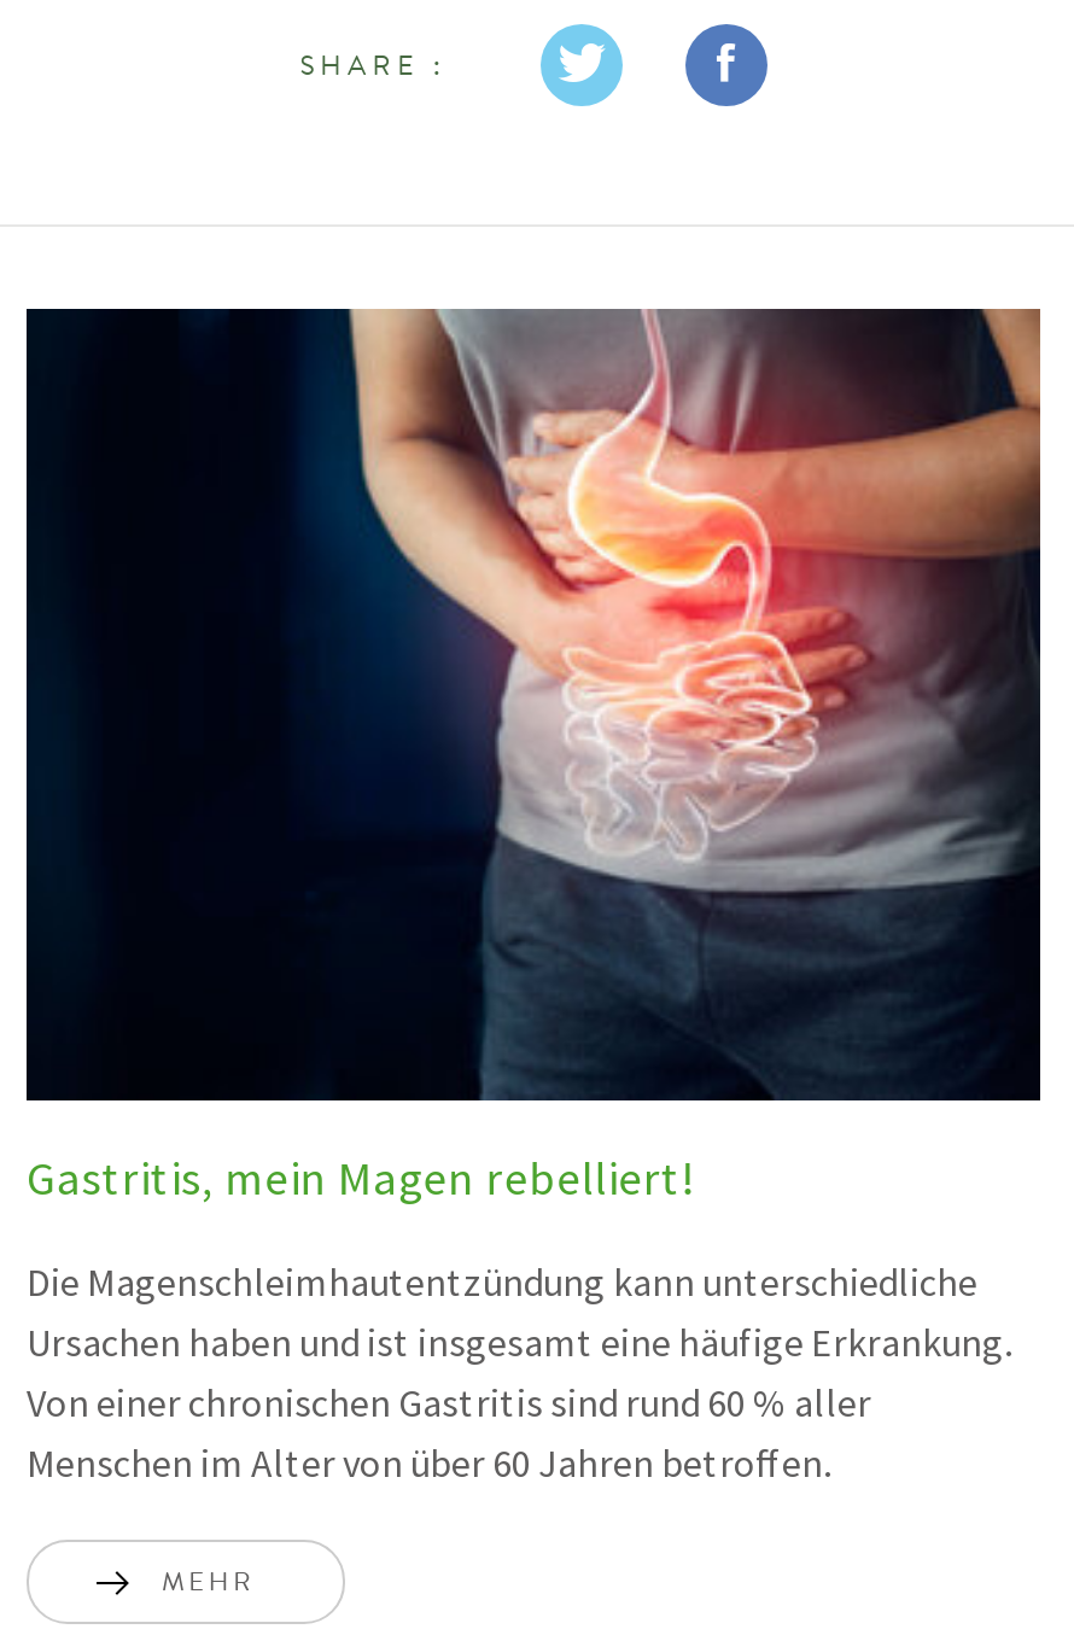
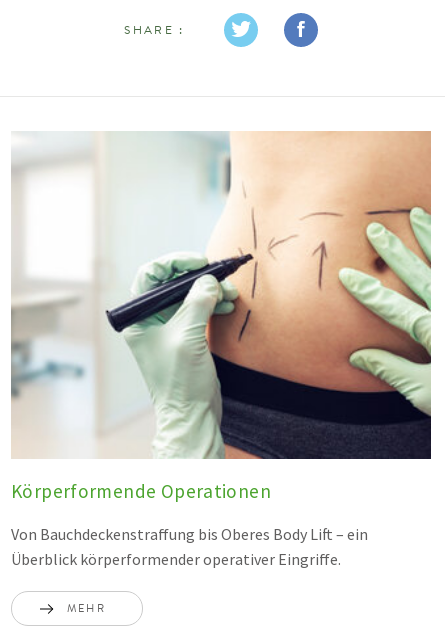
- [image]
- Gastritis, mein Magen rebelliert!
+ [image]
+ Körperformende Operationen

- Die Magenschleimhautentzündung kann unterschiedliche
- Ursachen haben und ist insgesamt eine häufige Erkrankung.
- Von einer chronischen Gastritis sind rund 60 % aller
- Menschen im Alter von über 60 Jahren betroffen.
+ Von Bauchdeckenstraffung bis Oberes Body Lift – ein
+ Überblick körperformender operativer Eingriffe.
